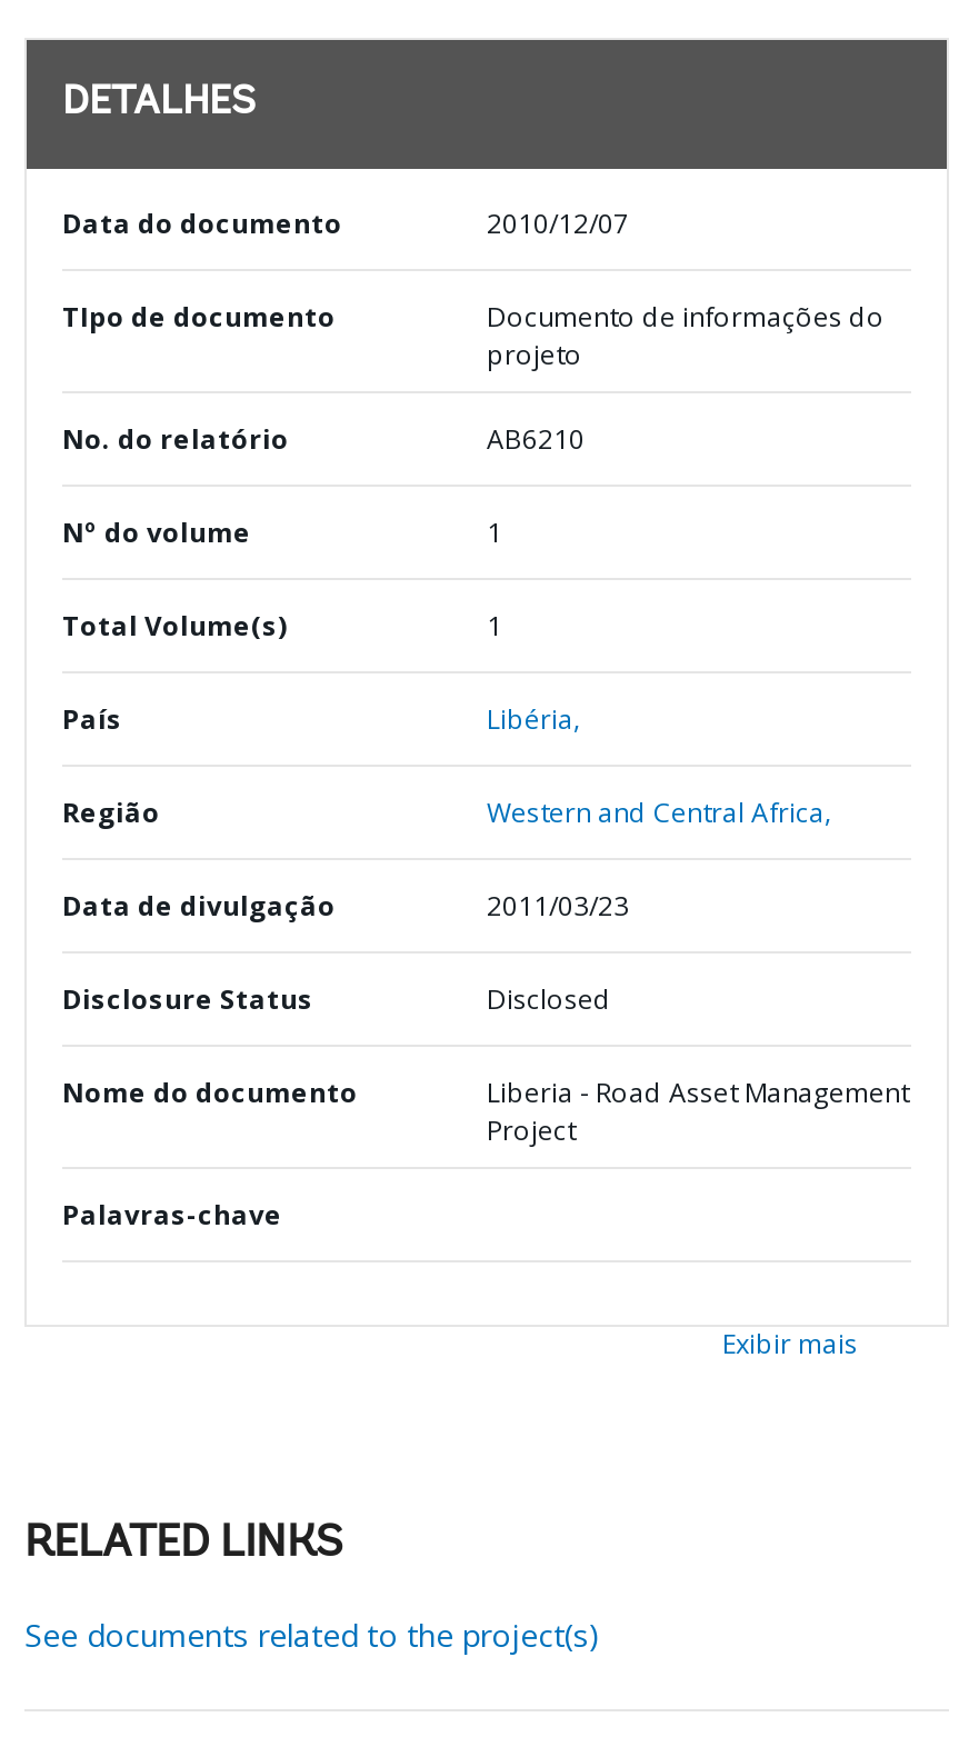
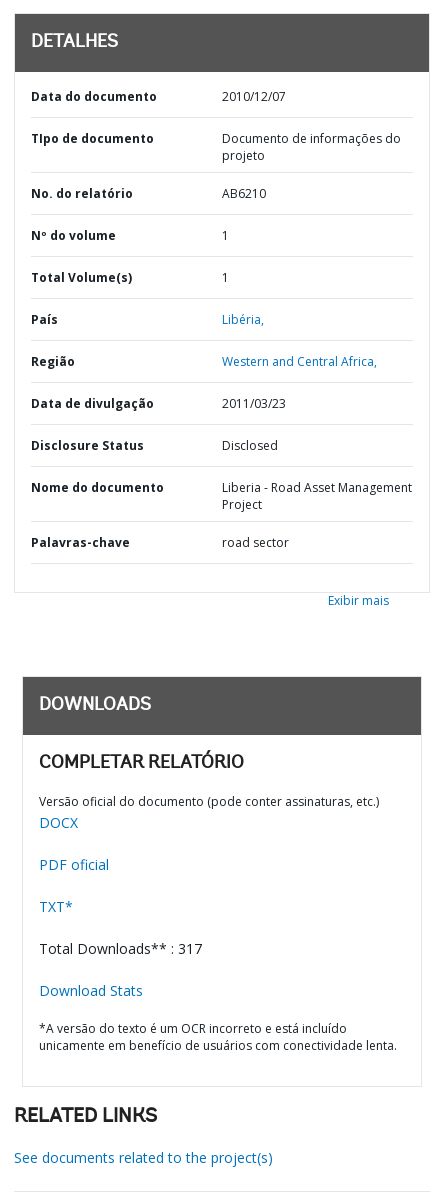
+ road sector

+ DOWNLOADS
+ COMPLETAR RELATÓRIO
+ Versão oficial do documento (pode conter assinaturas, etc.)
+ DOCX
+ PDF oficial
+ TXT*
+ Total Downloads** : 317
+ Download Stats
+ *A versão do texto é um OCR incorreto e está incluído
+ unicamente em benefício de usuários com conectividade lenta.
